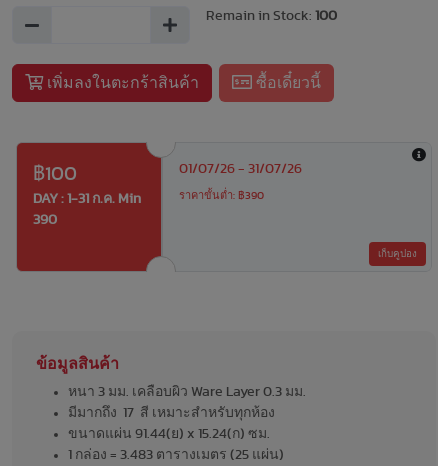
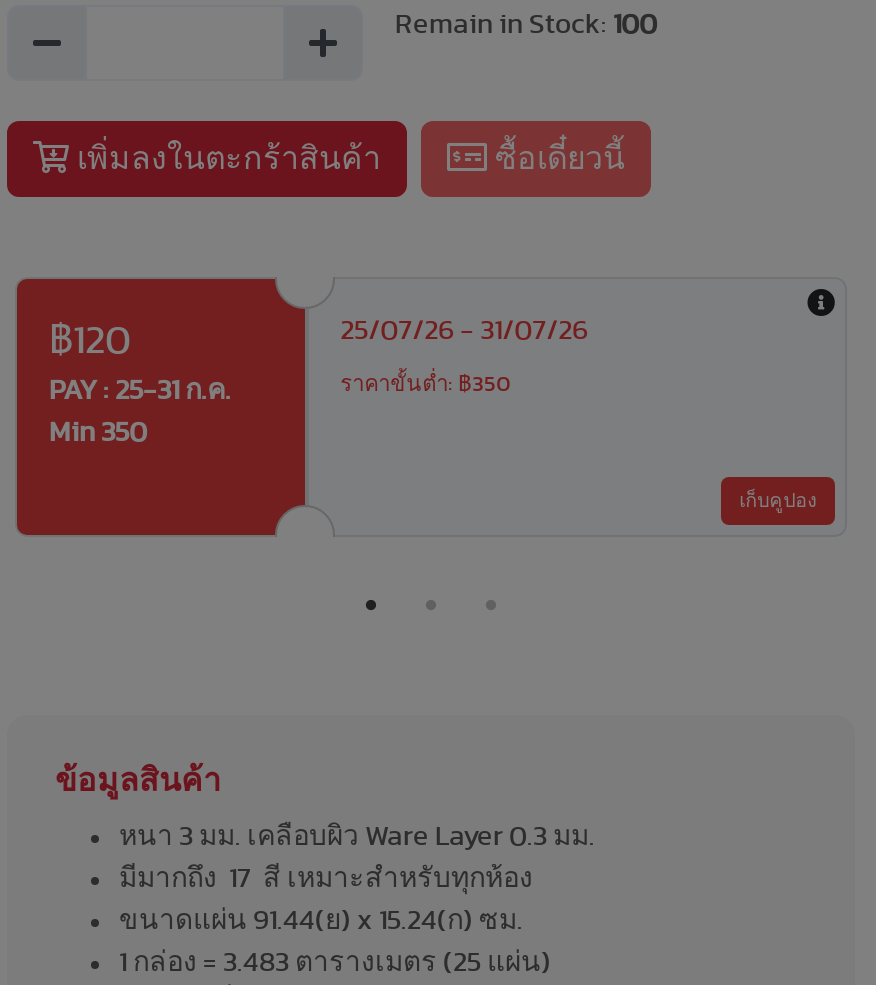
- ฿100
- DAY : 1-31 ก.ค. Min
+ ฿120
+ PAY : 25-31 ก.ค.

- 01/07/26 - 31/07/26
+ 25/07/26 - 31/07/26

- ราคาขั้นต่ำ: ฿390
+ ราคาขั้นต่ำ: ฿350

- 390
+ Min 350
